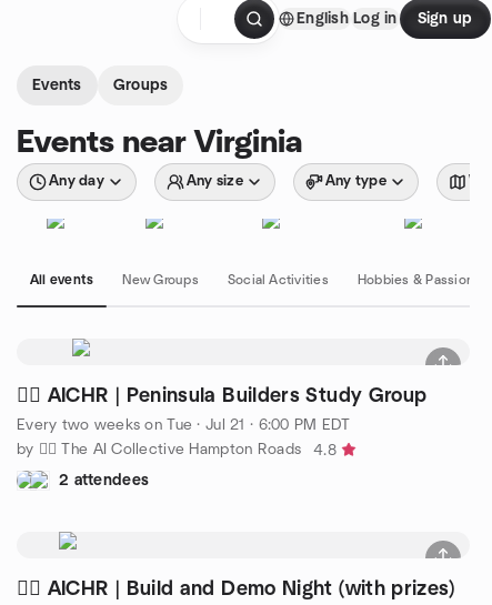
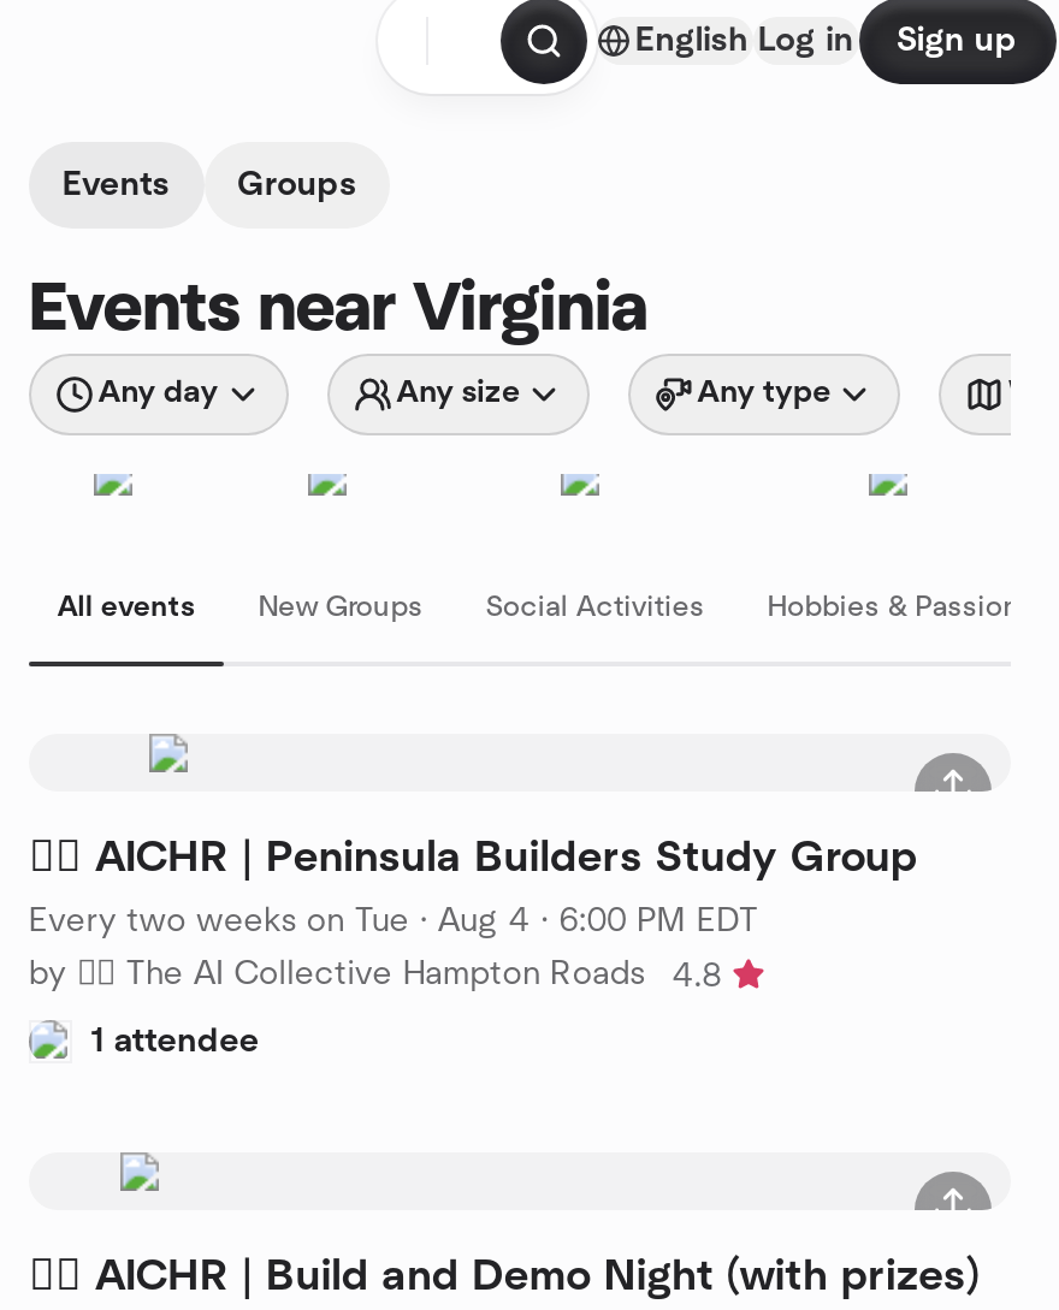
- Every two weeks on Tue · Jul 21 · 6:00 PM EDT
+ Every two weeks on Tue · Aug 4 · 6:00 PM EDT

- 2 attendees
+ 1 attendee
